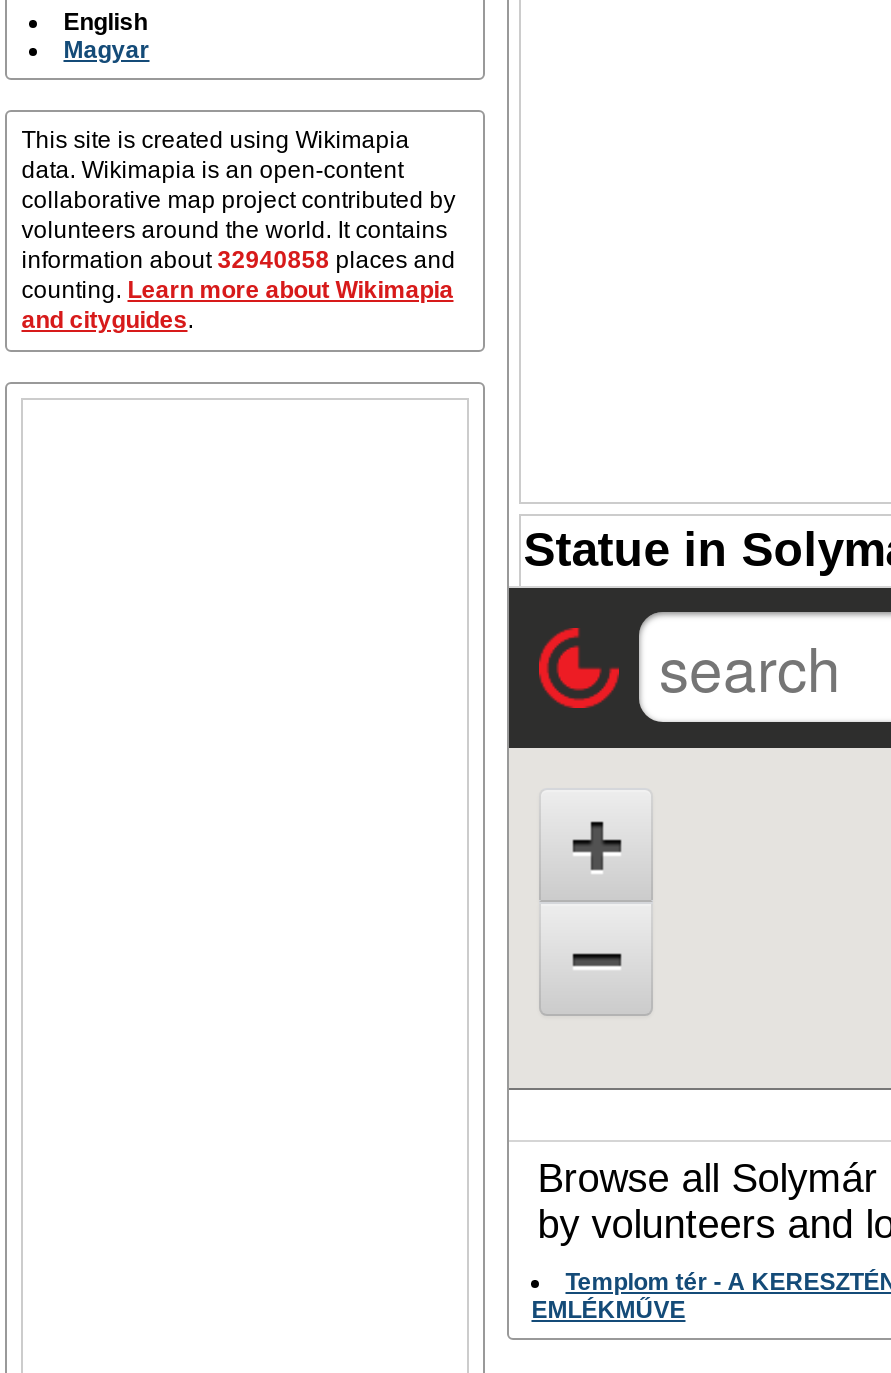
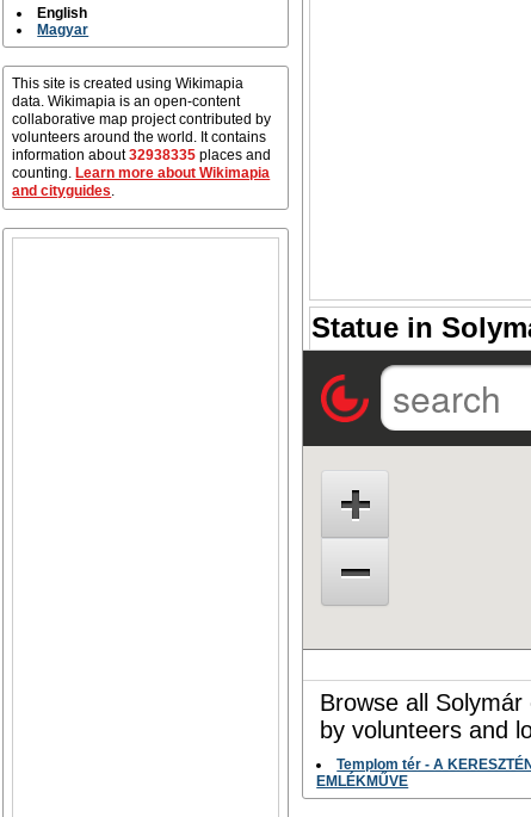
- information about 32940858 places and
+ information about 32938335 places and
